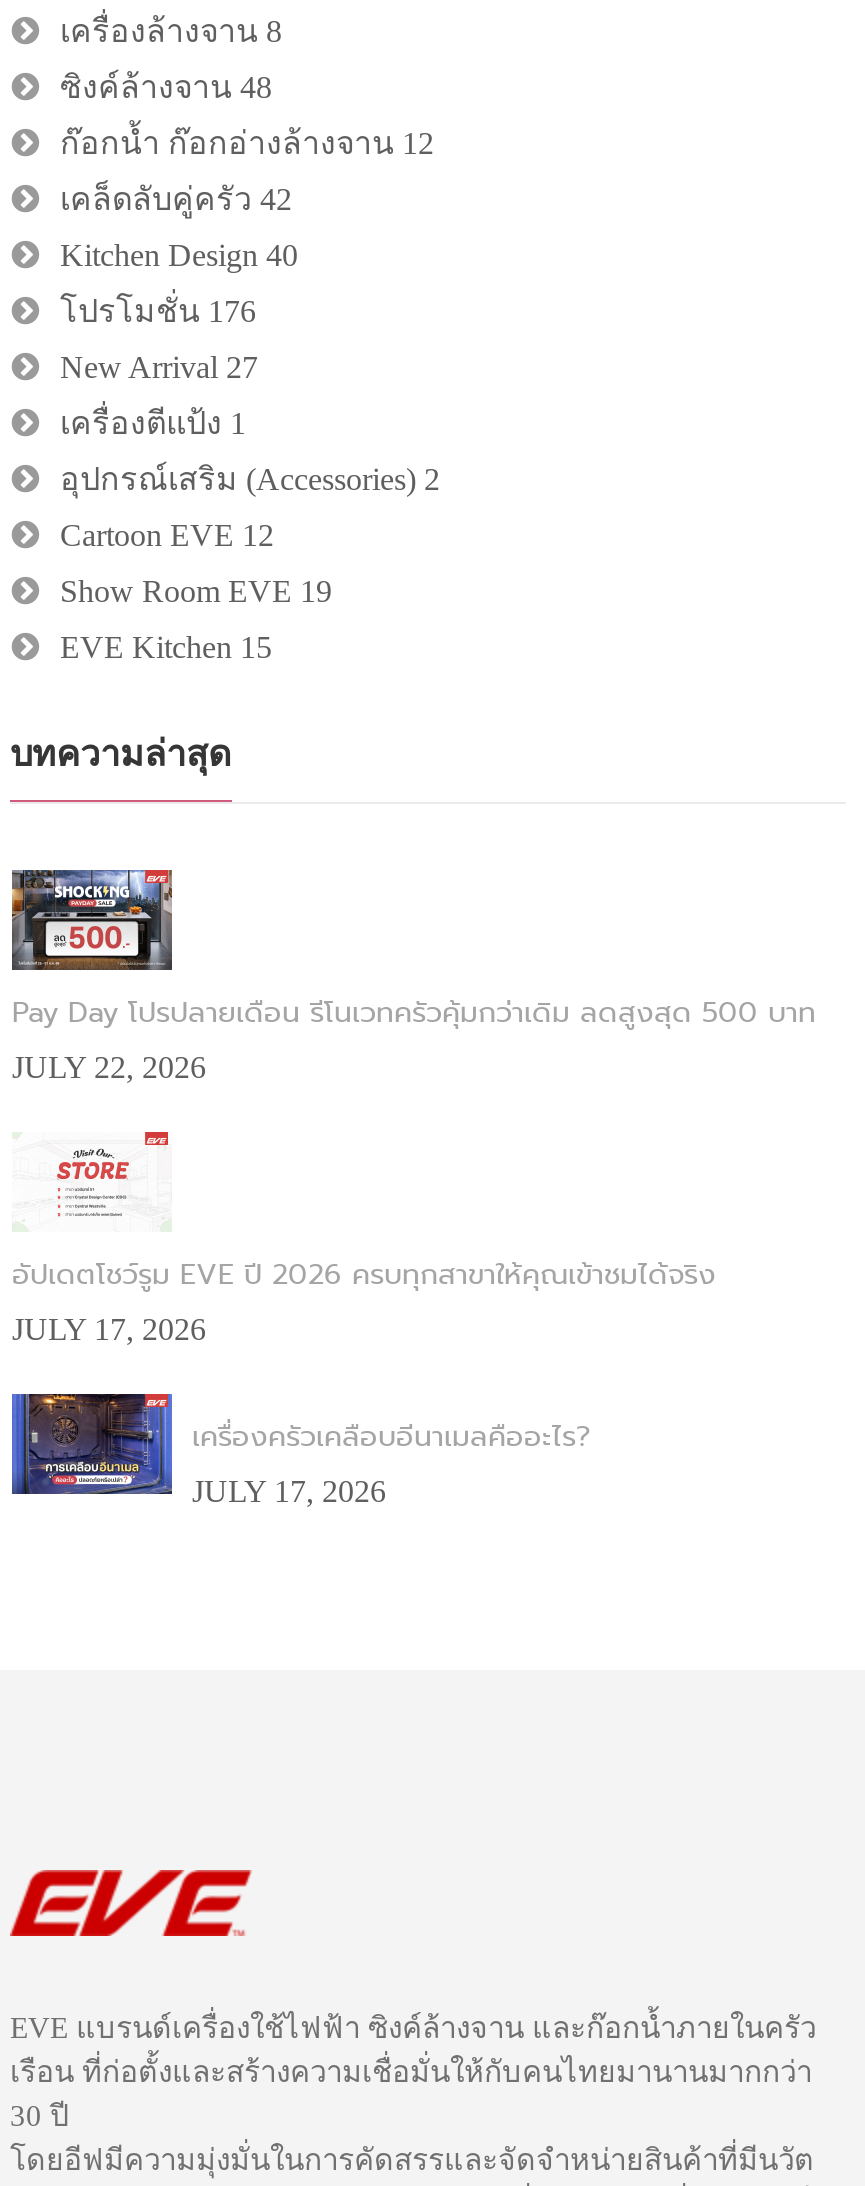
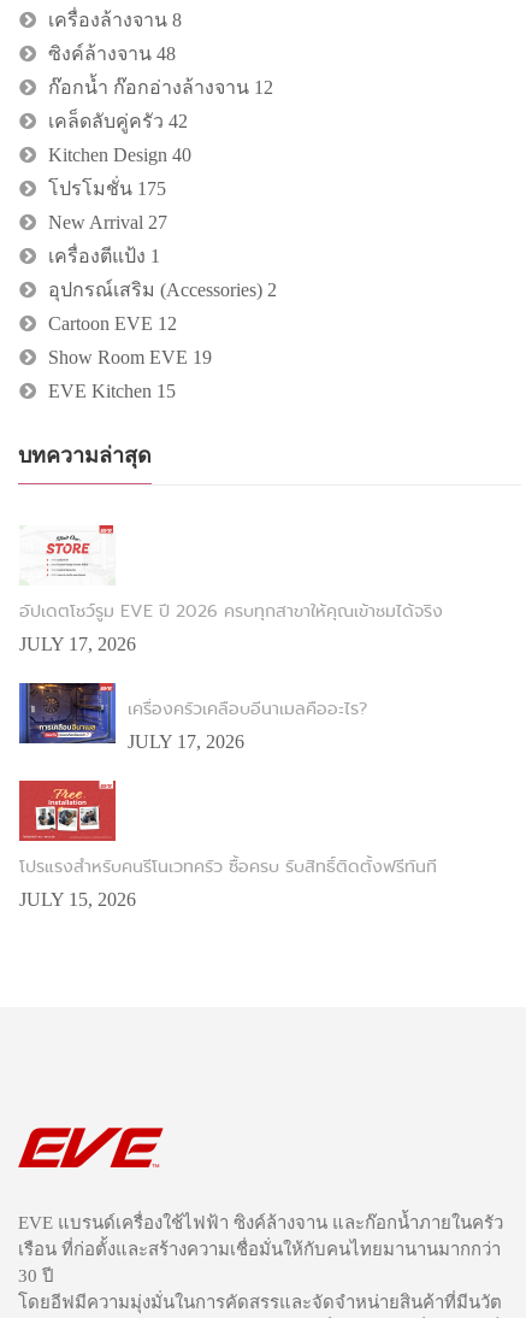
- โปรโมชั่น176
+ โปรโมชั่น175

- [image]
- Pay Day โปรปลายเดือน รีโนเวทครัวคุ้มกว่าเดิม ลดสูงสุด 500 บาท
- JULY 22, 2026

moved up: [image] | อัปเดตโชว์รูม EVE ปี 2026 ครบทุกสาขาให้คุณเข้าชมได้จริง | JULY 17, 2026 | เครื่องครัวเคลือบอีนาเมลคืออะไร? | JULY 17, 2026

+ [image]
+ โปรแรงสำหรับคนรีโนเวทครัว ซื้อครบ รับสิทธิ์ติดตั้งฟรีทันที
+ JULY 15, 2026
